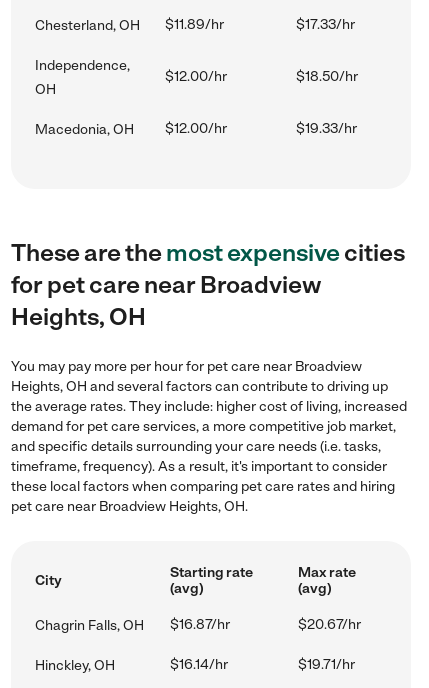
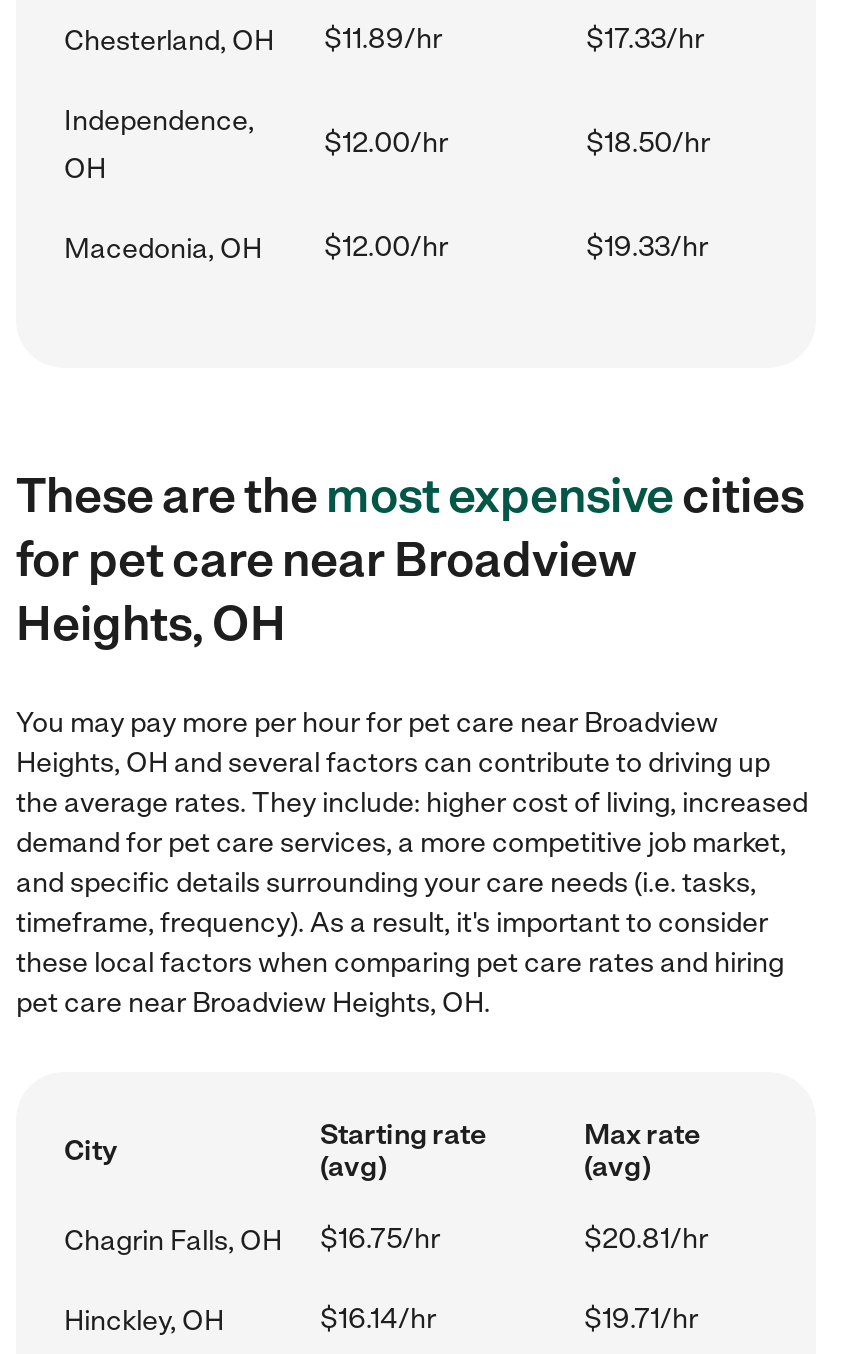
- $16.87/hr
- $20.67/hr
+ $16.75/hr
+ $20.81/hr
